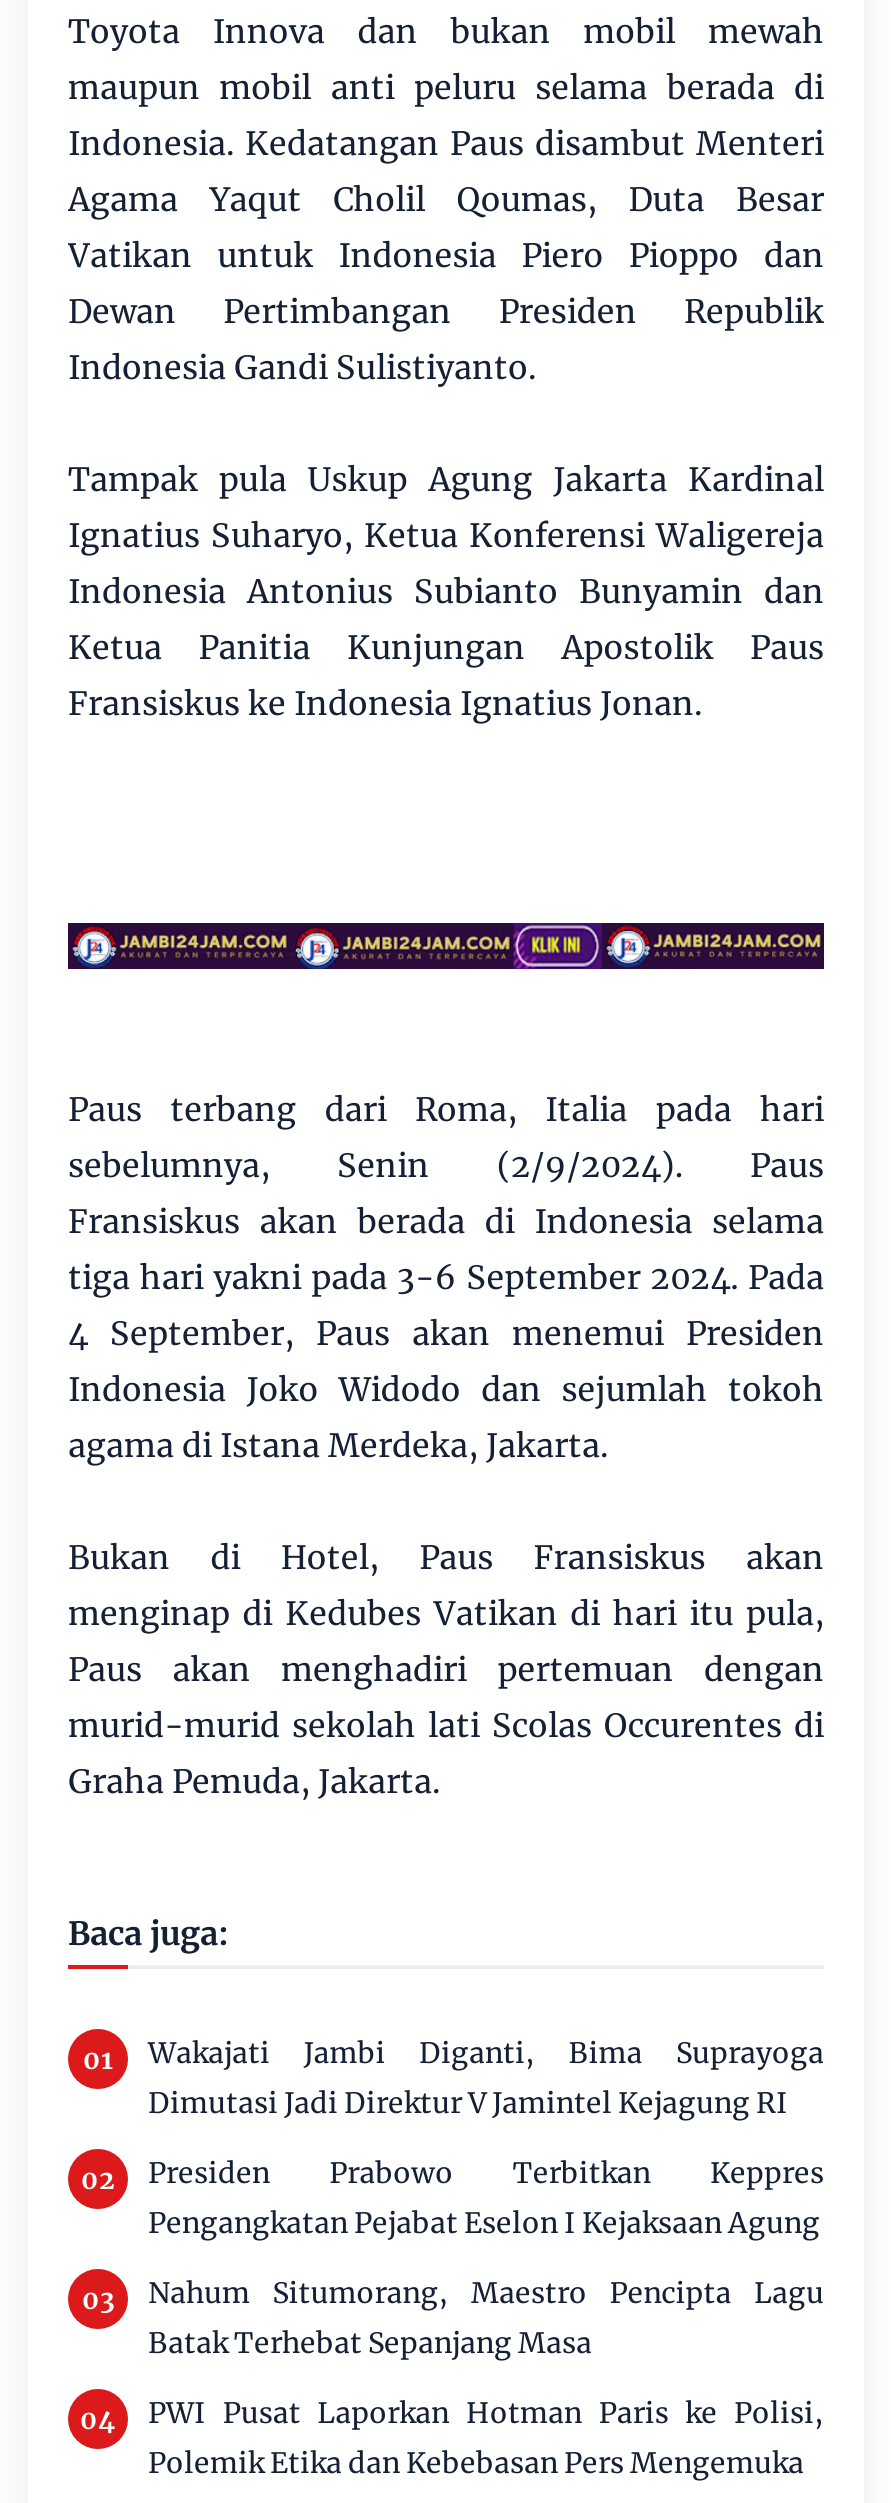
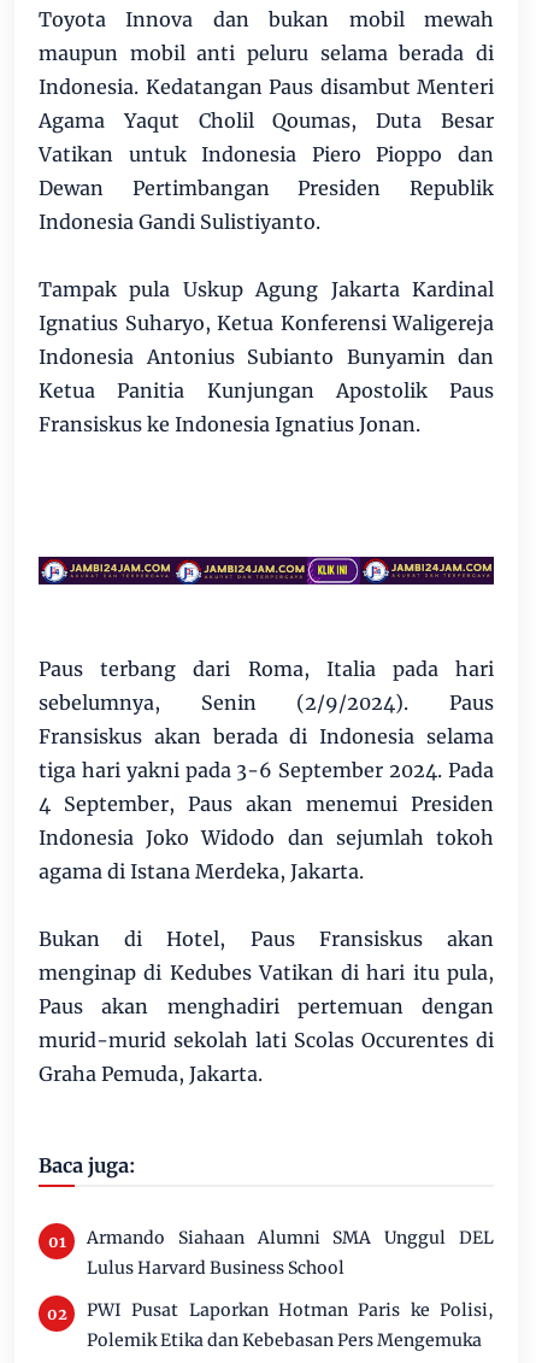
- Wakajati Jambi Diganti, Bima Suprayoga
- Dimutasi Jadi Direktur V Jamintel Kejagung RI
- Presiden Prabowo Terbitkan Keppres
- Pengangkatan Pejabat Eselon I Kejaksaan Agung
- Nahum Situmorang, Maestro Pencipta Lagu
- Batak Terhebat Sepanjang Masa
+ Armando Siahaan Alumni SMA Unggul DEL
+ Lulus Harvard Business School
